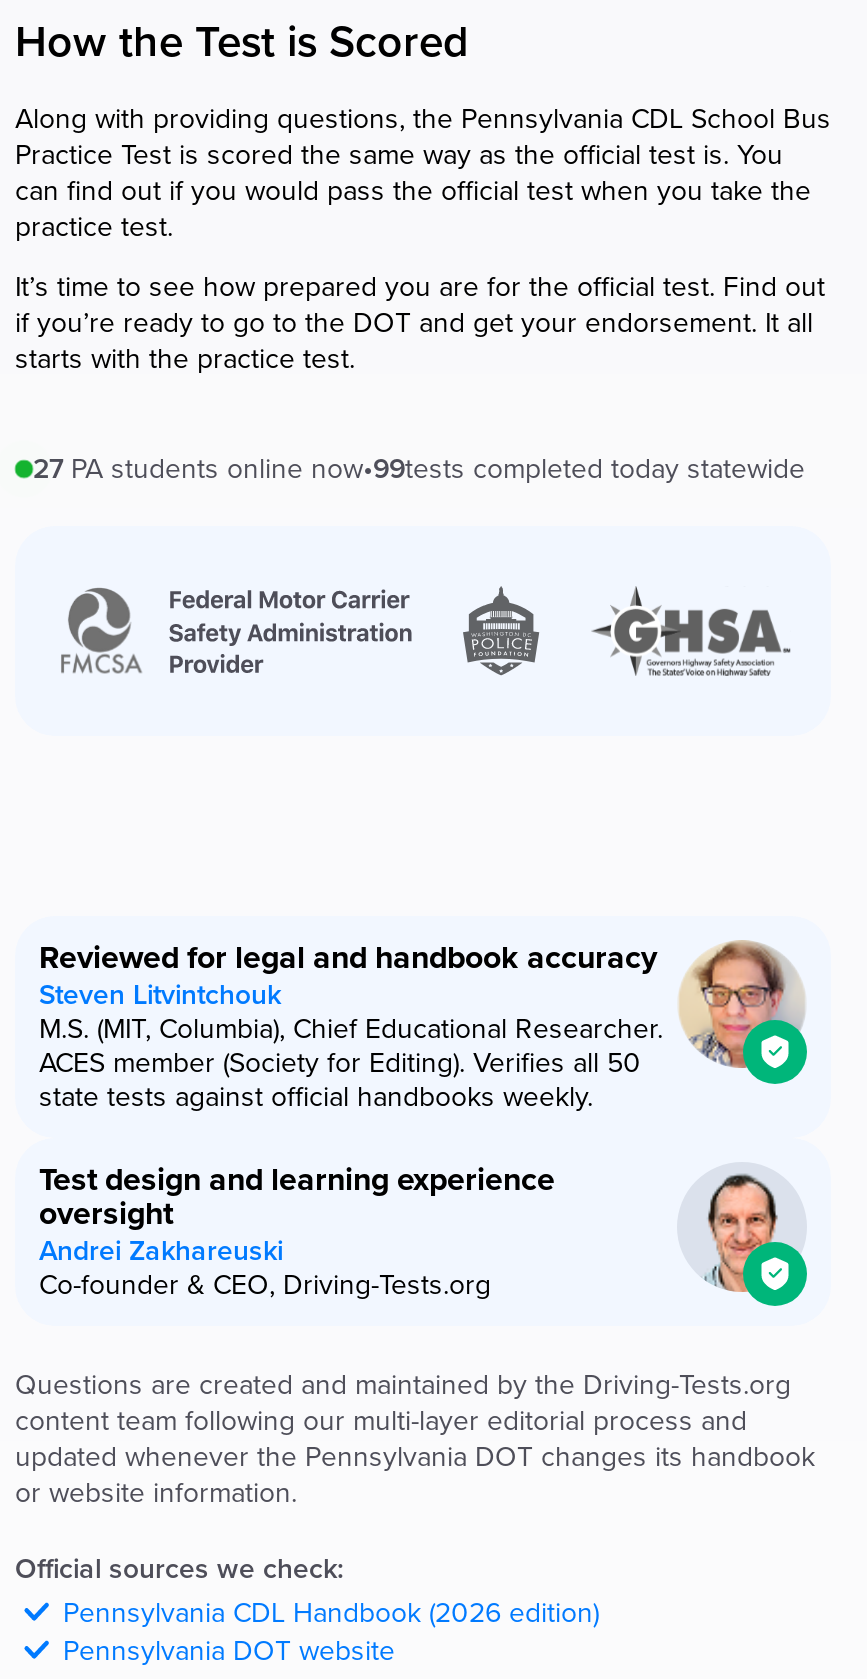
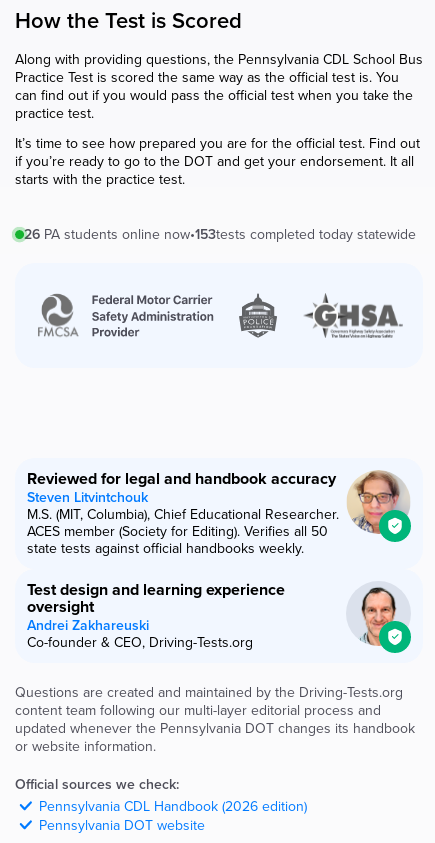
- 27 PA students online now•99tests completed today statewide
+ 26 PA students online now•153tests completed today statewide
